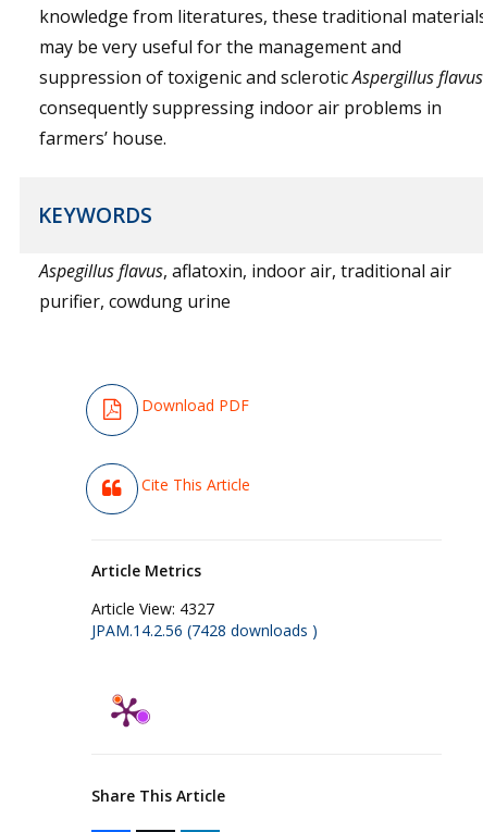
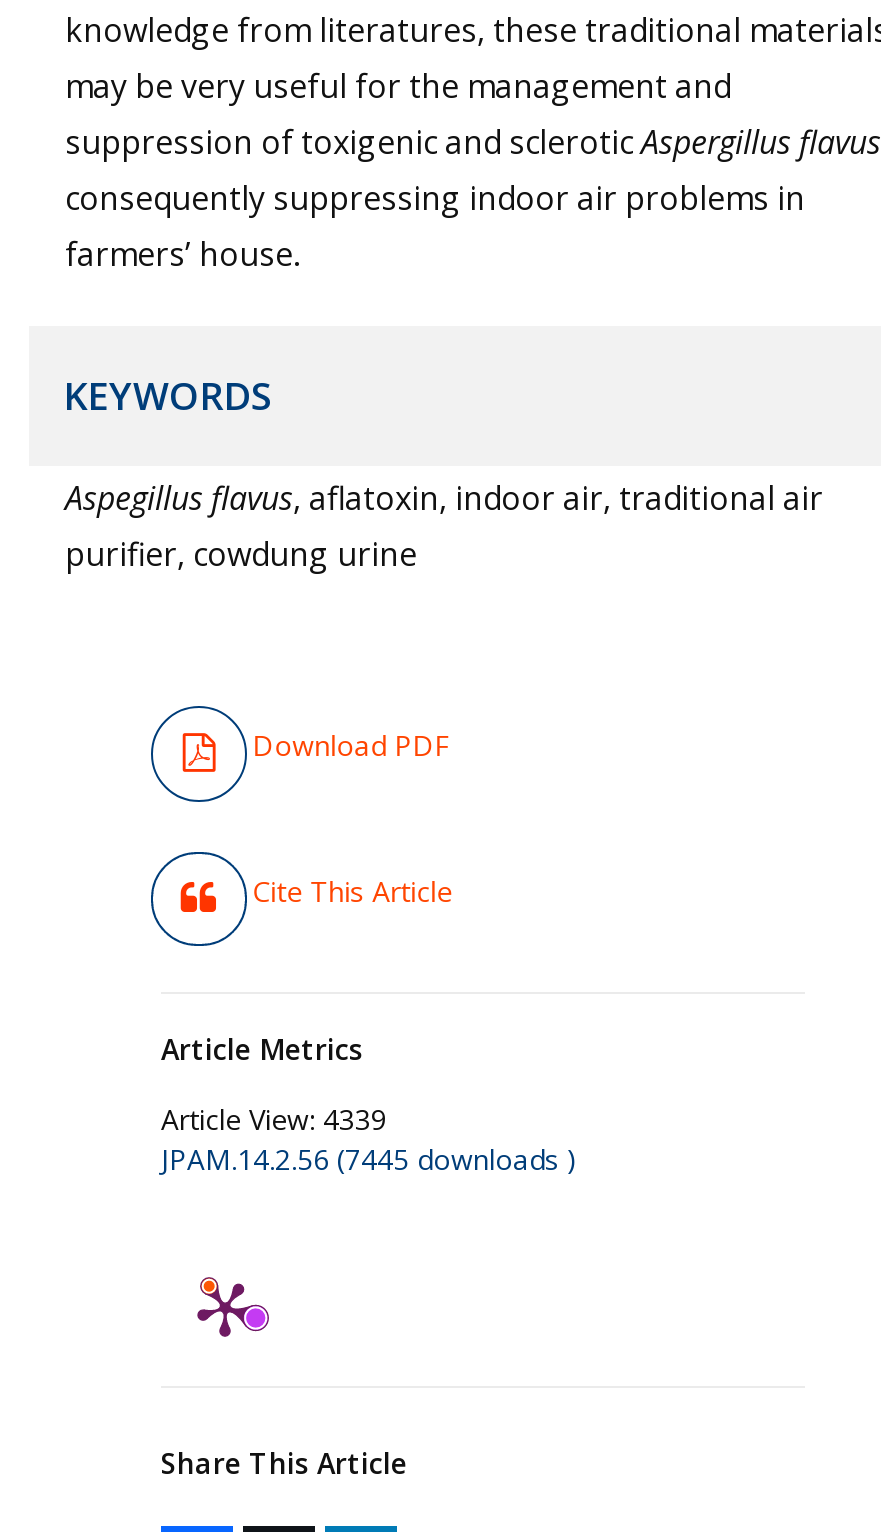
- Article View: 4327
+ Article View: 4339

- JPAM.14.2.56 (7428 downloads )
+ JPAM.14.2.56 (7445 downloads )
